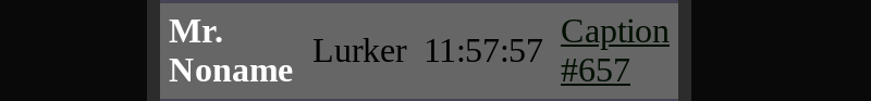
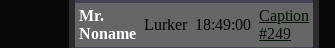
- Lurker 11:57:57
+ Lurker 18:49:00

- #657
+ #249
